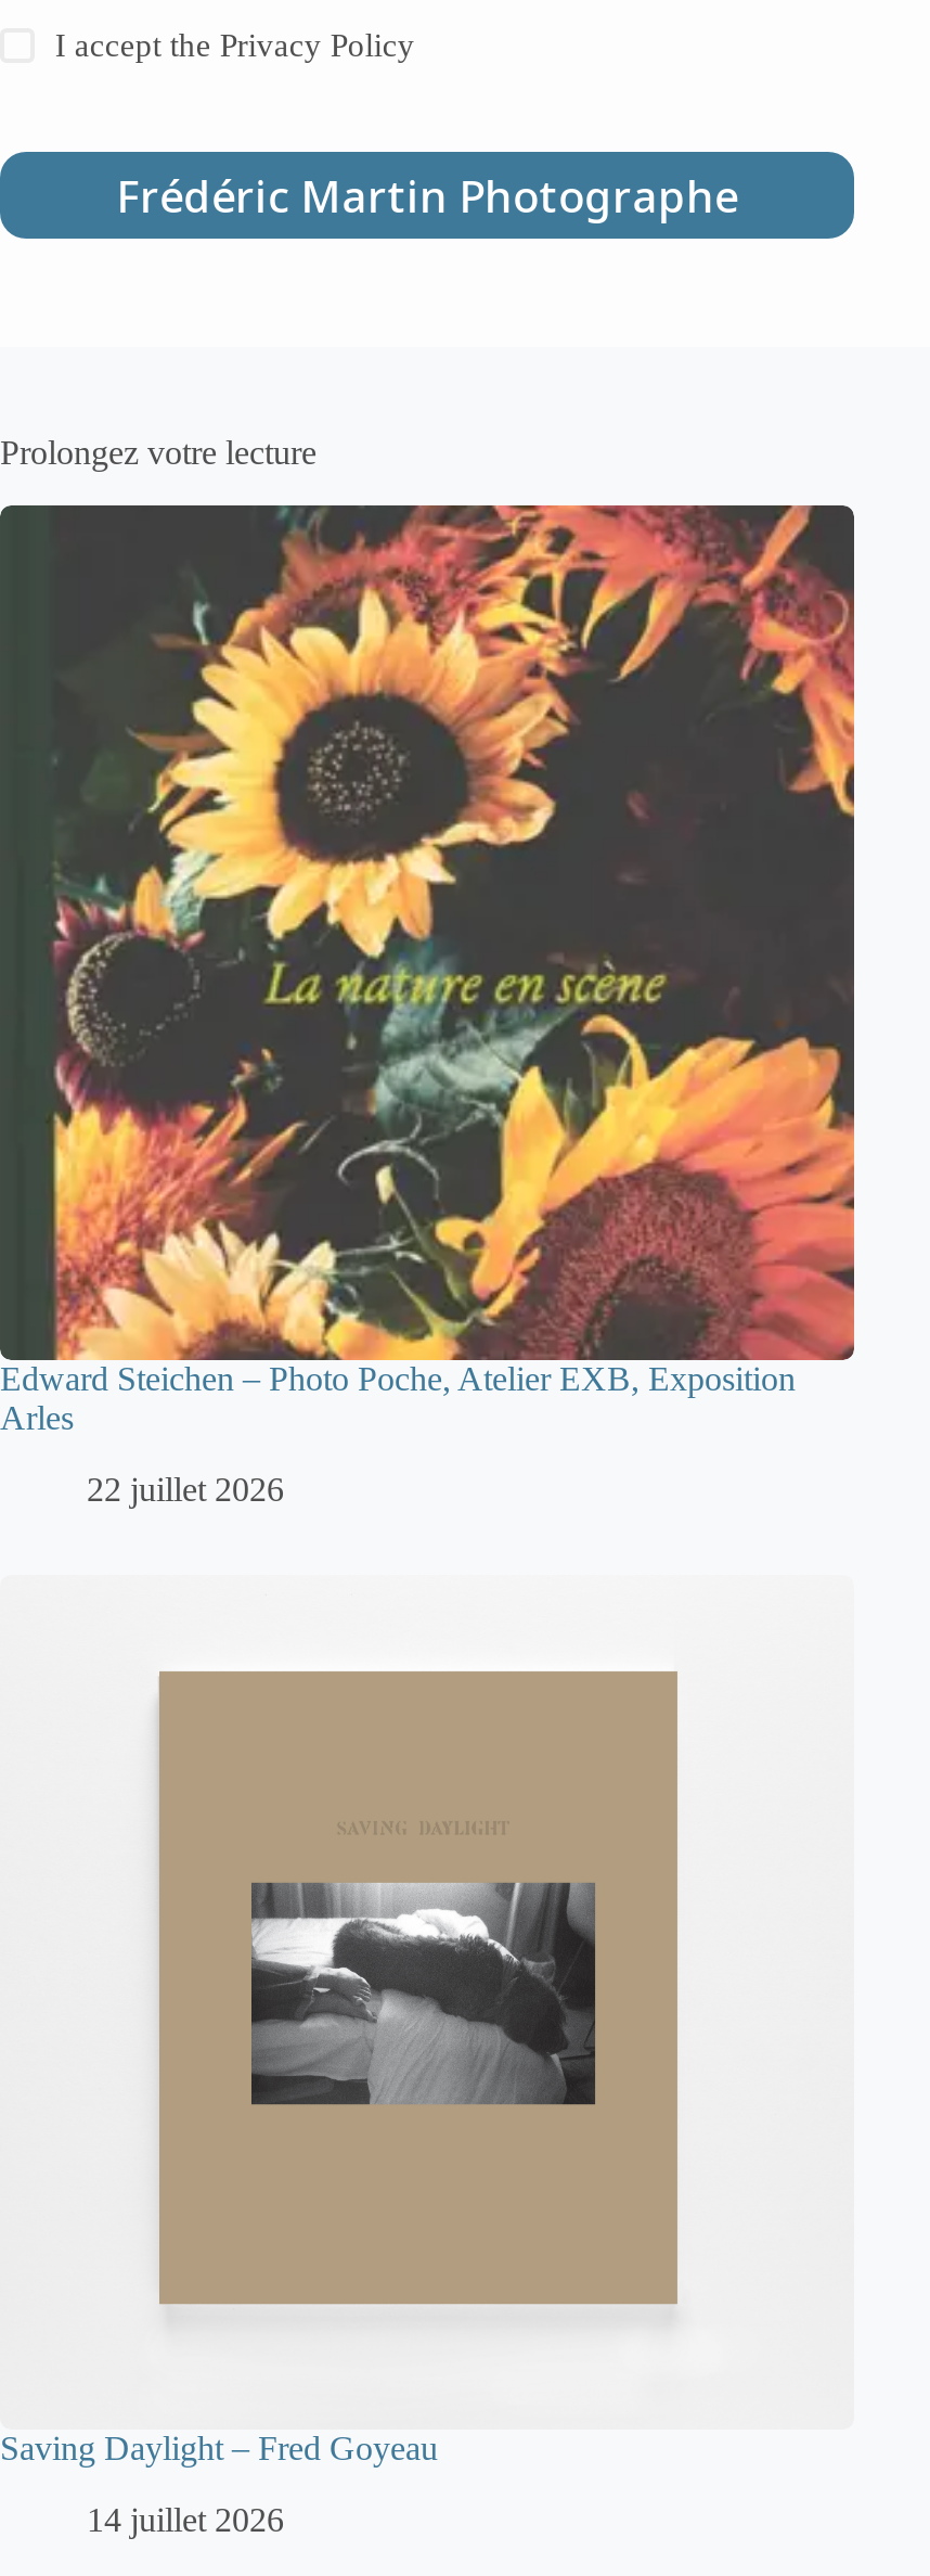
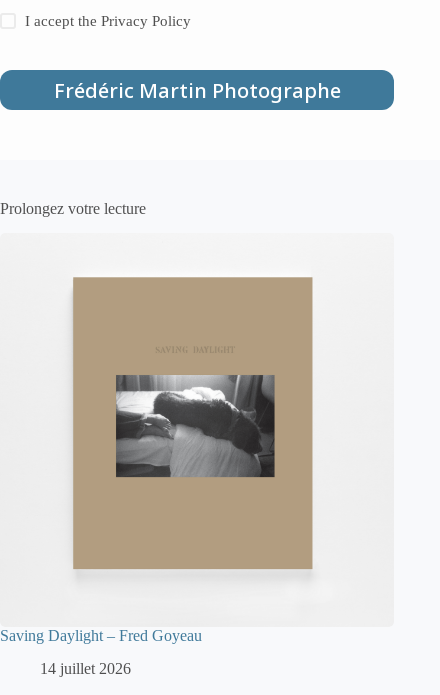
- [image]
- Edward Steichen – Photo Poche, Atelier EXB, Exposition
- Arles
- 22 juillet 2026
